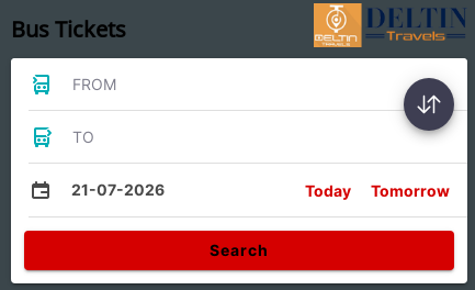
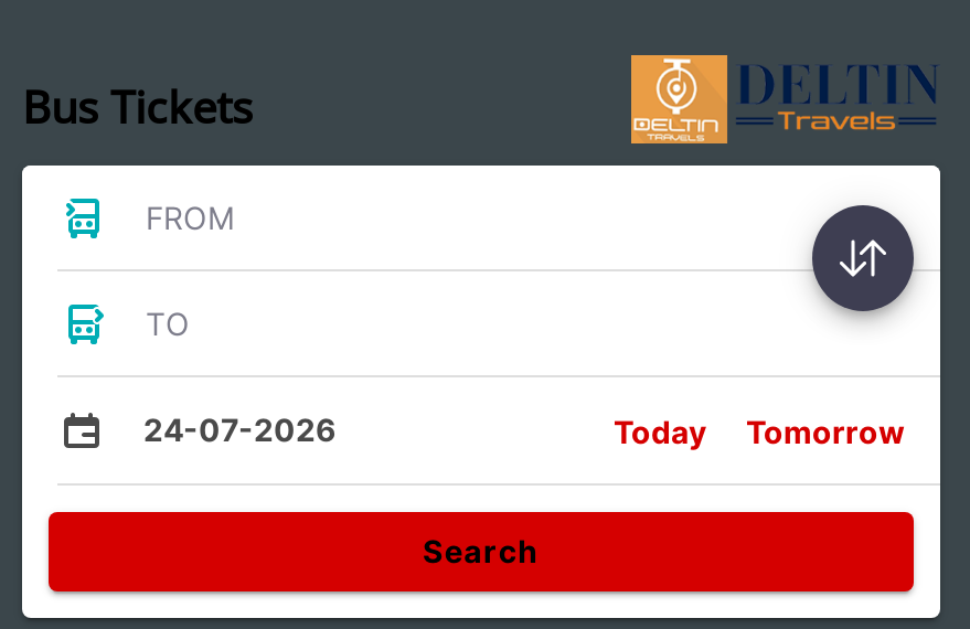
- 21-07-2026
+ 24-07-2026
